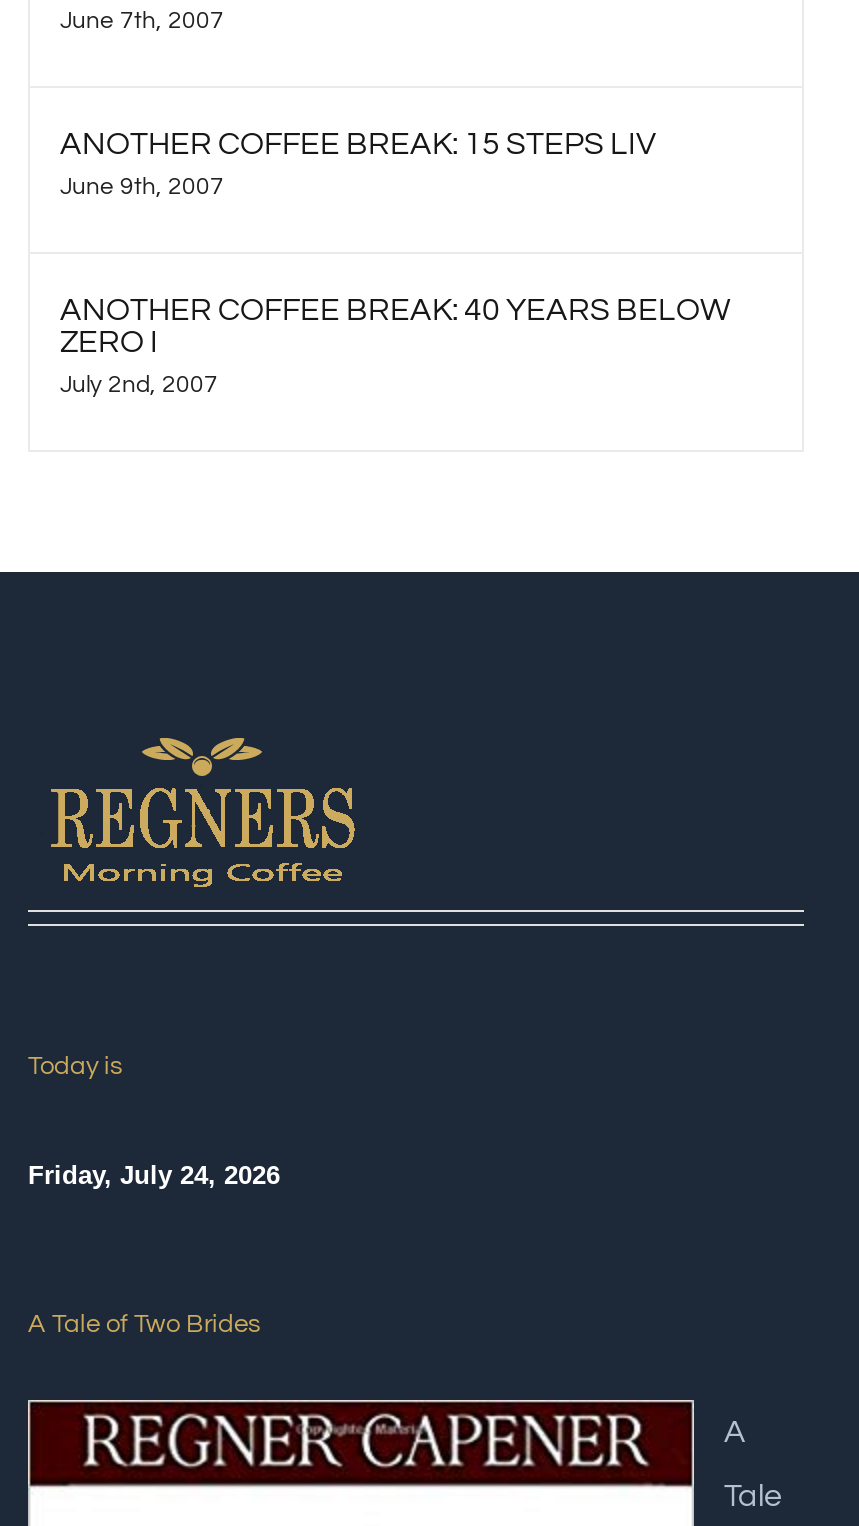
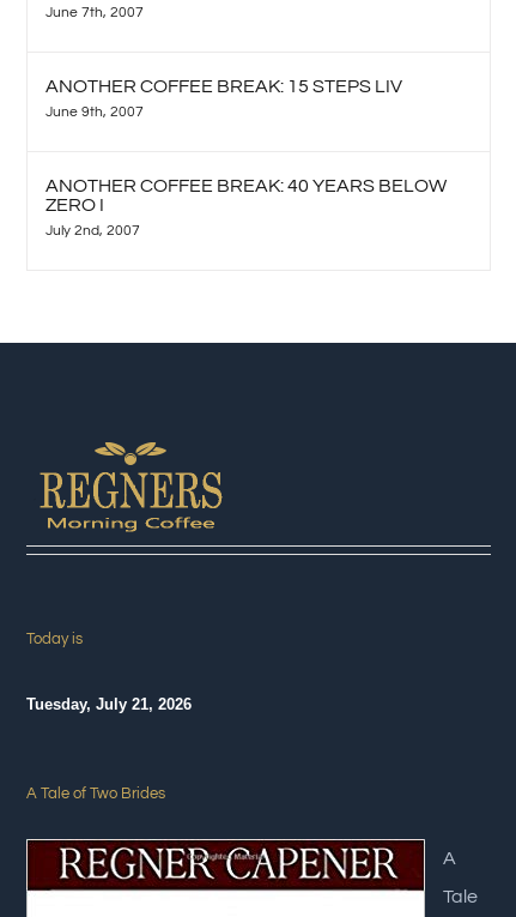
- Friday, July 24, 2026
+ Tuesday, July 21, 2026
